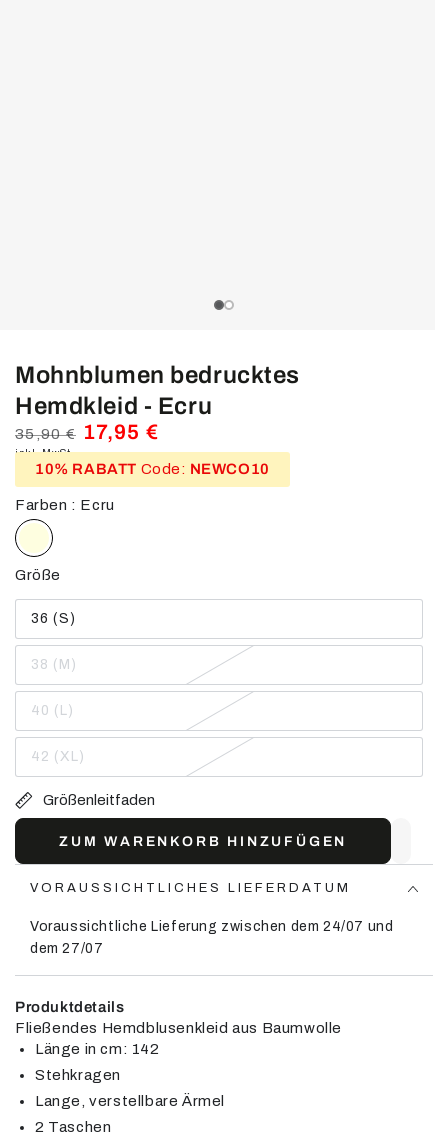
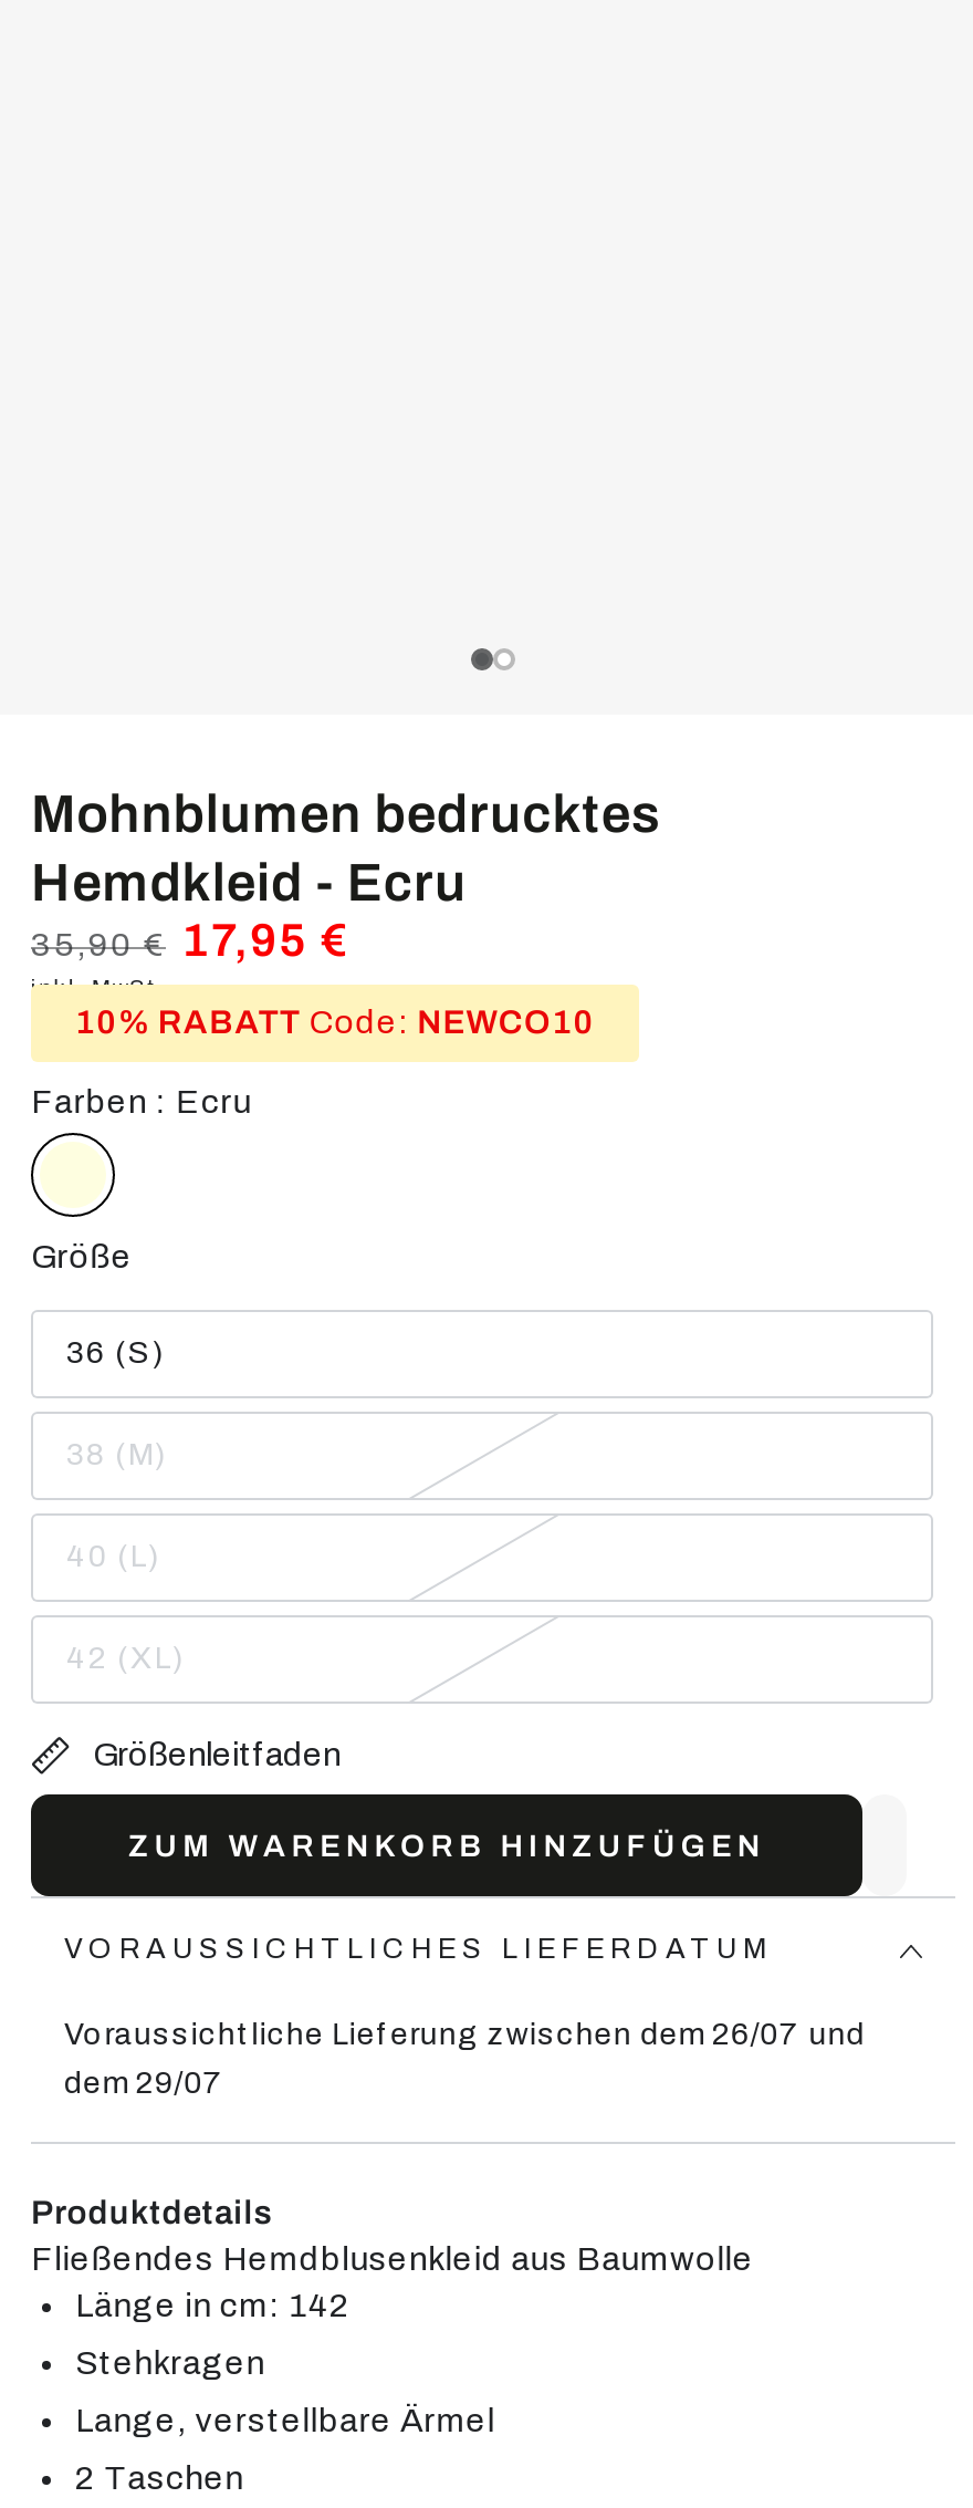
- Voraussichtliche Lieferung zwischen dem 24/07 und
+ Voraussichtliche Lieferung zwischen dem 26/07 und

- dem 27/07
+ dem 29/07
